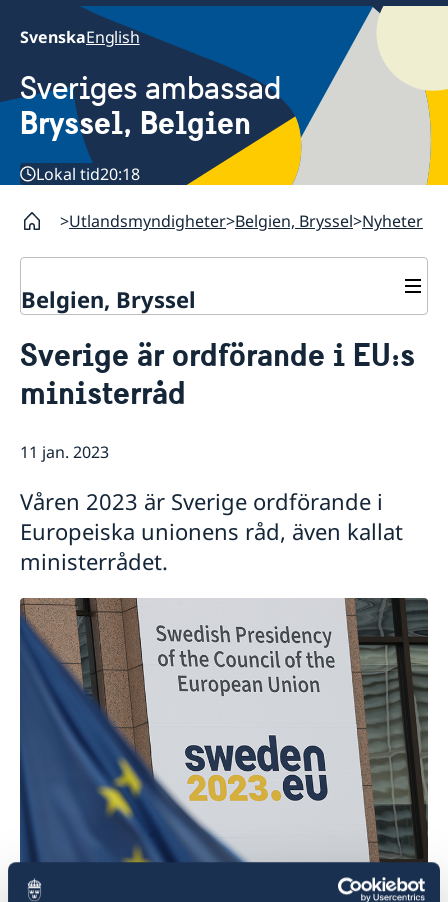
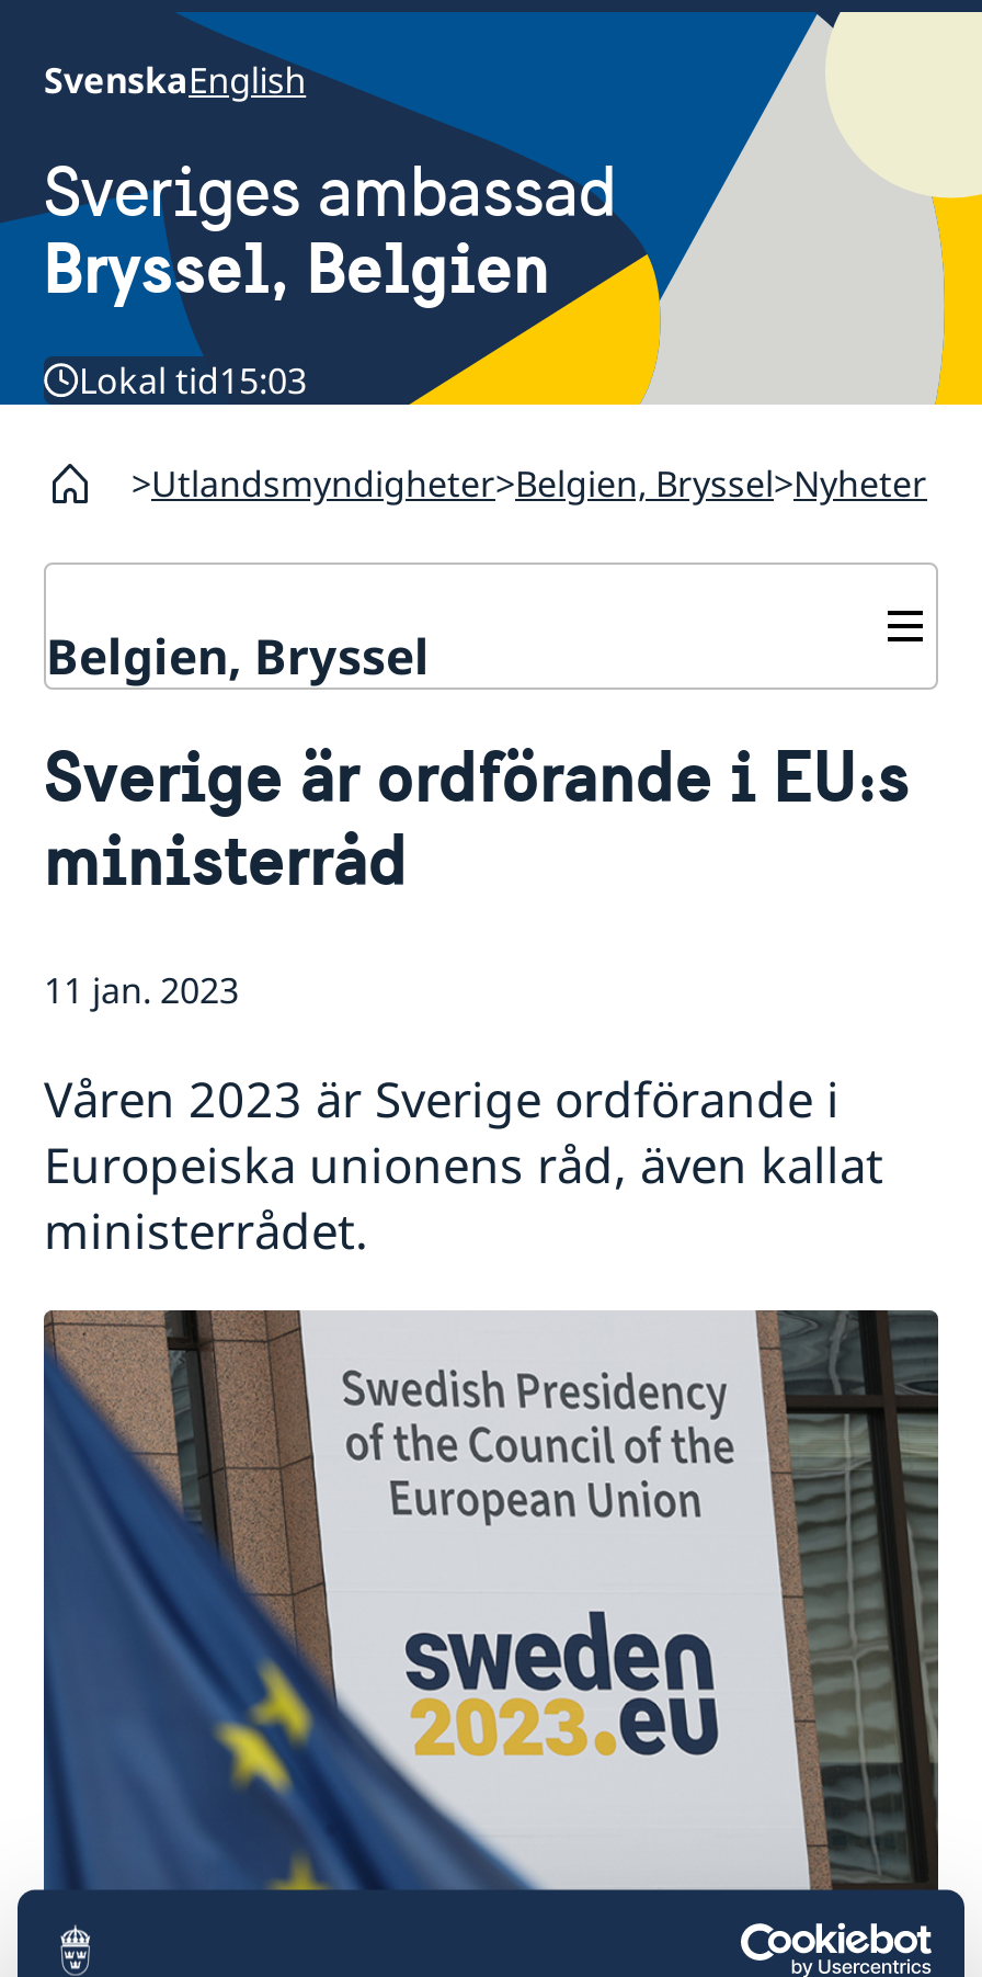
- Lokal tid20:18
+ Lokal tid15:03
